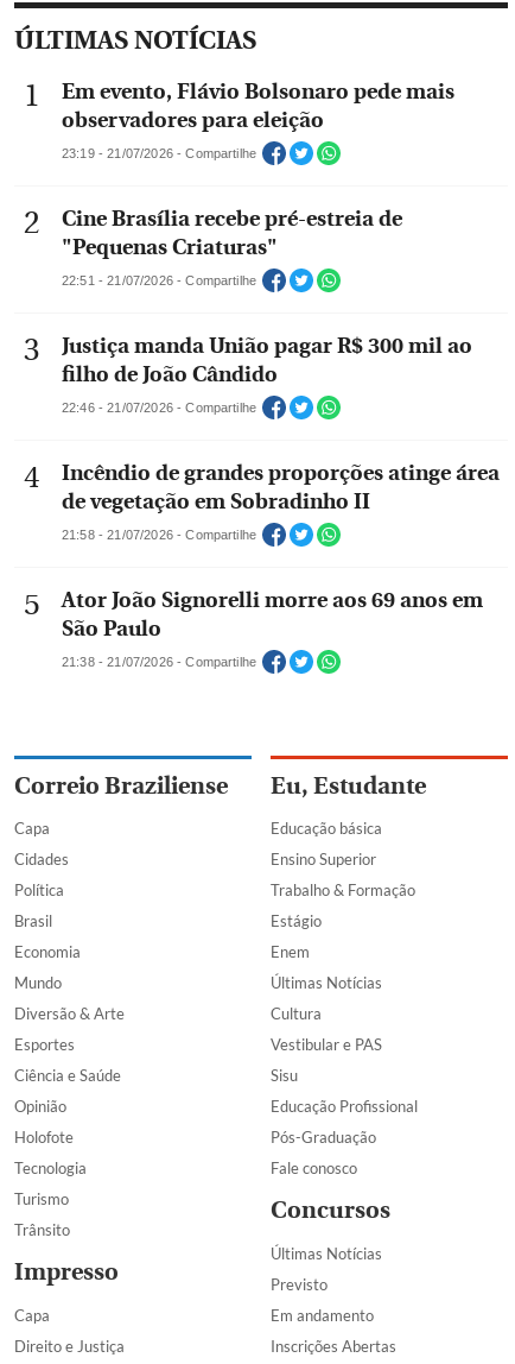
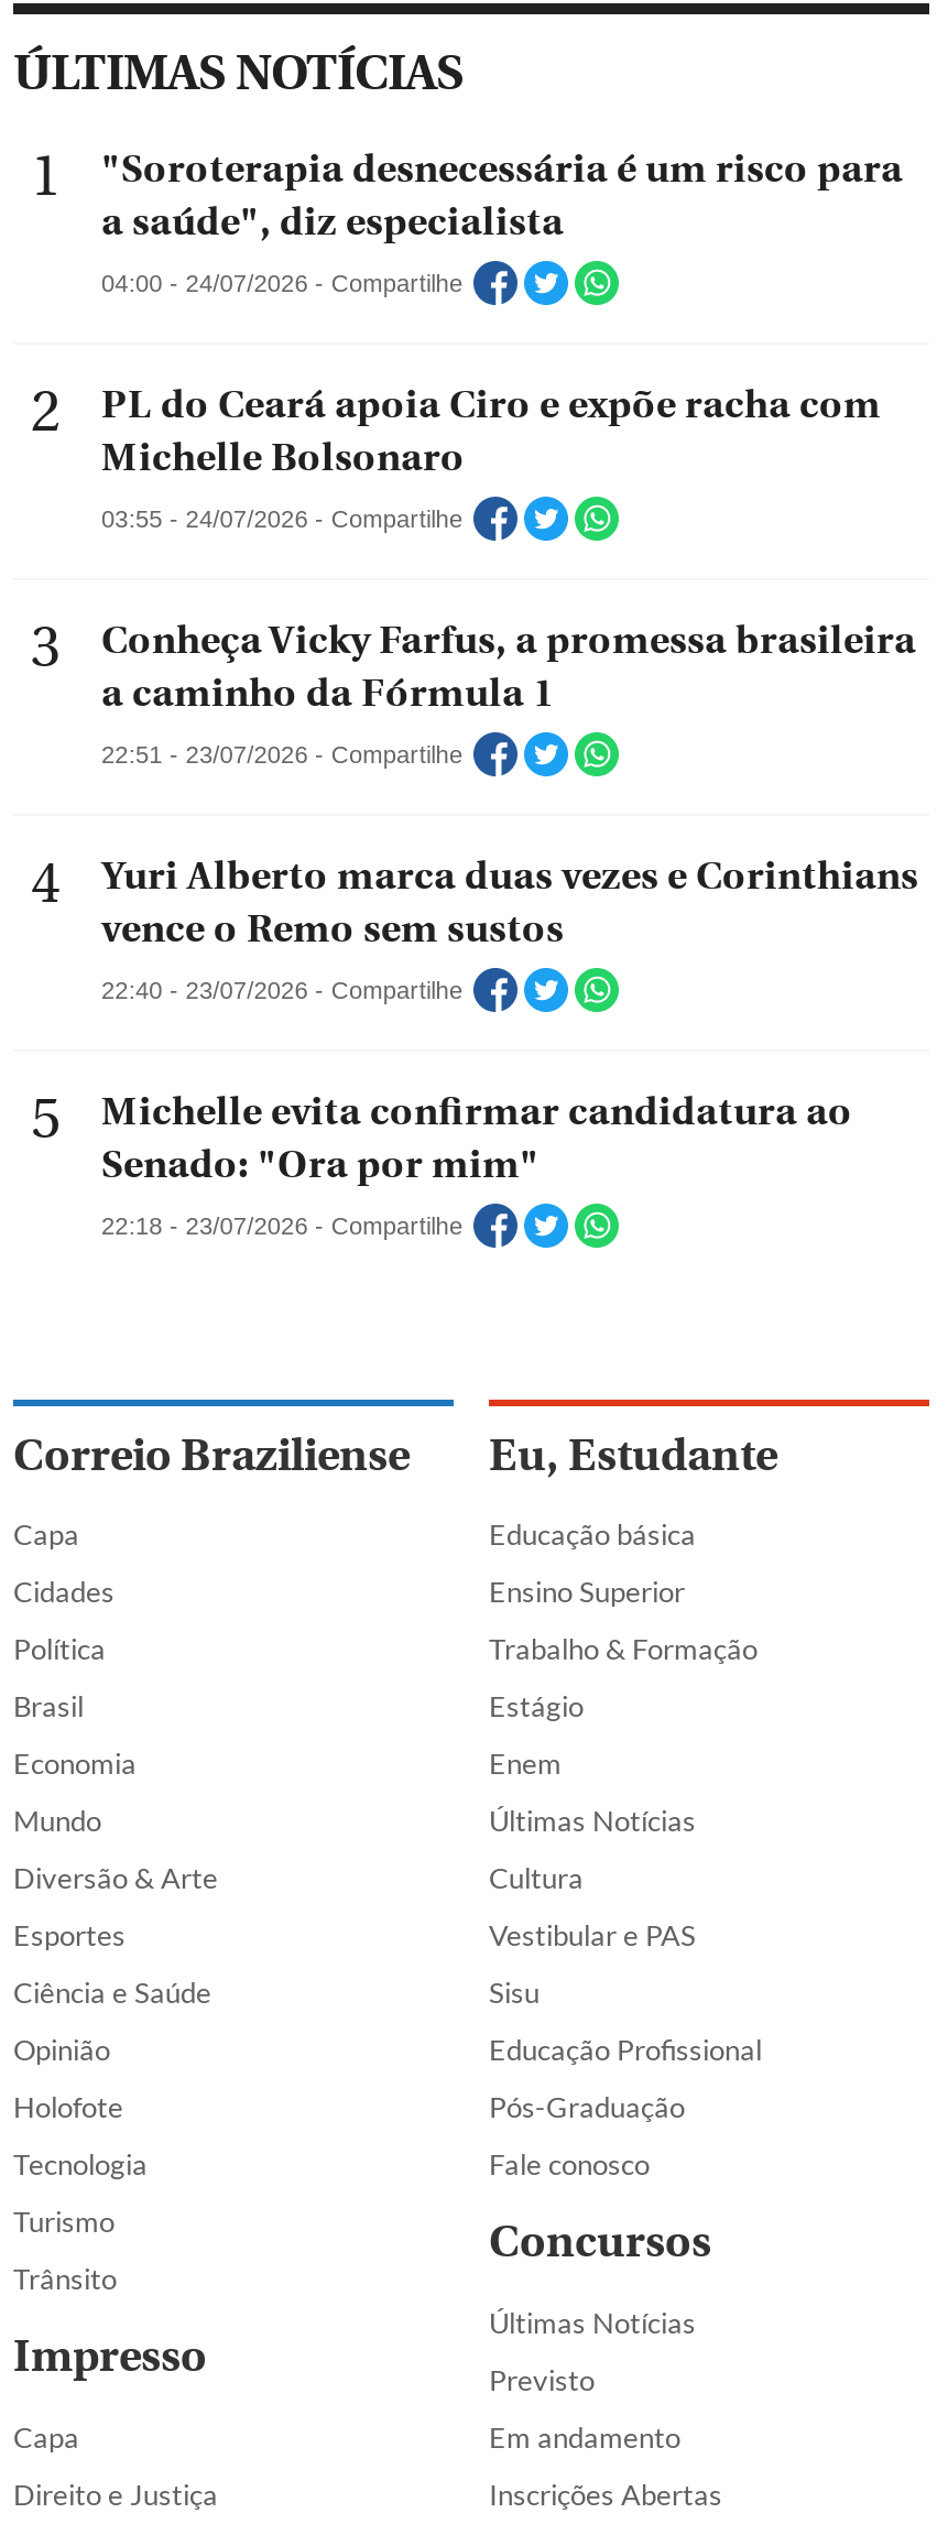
- Em evento, Flávio Bolsonaro pede mais
- observadores para eleição
+ "Soroterapia desnecessária é um risco para
+ a saúde", diz especialista

- 23:19 - 21/07/2026 - Compartilhe
+ 04:00 - 24/07/2026 - Compartilhe

- Cine Brasília recebe pré-estreia de
- "Pequenas Criaturas"
+ PL do Ceará apoia Ciro e expõe racha com
+ Michelle Bolsonaro

- 22:51 - 21/07/2026 - Compartilhe
+ 03:55 - 24/07/2026 - Compartilhe

- Justiça manda União pagar R$ 300 mil ao
- filho de João Cândido
+ Conheça Vicky Farfus, a promessa brasileira
+ a caminho da Fórmula 1

- 22:46 - 21/07/2026 - Compartilhe
+ 22:51 - 23/07/2026 - Compartilhe

- Incêndio de grandes proporções atinge área
- de vegetação em Sobradinho II
+ Yuri Alberto marca duas vezes e Corinthians
+ vence o Remo sem sustos

- 21:58 - 21/07/2026 - Compartilhe
+ 22:40 - 23/07/2026 - Compartilhe

- Ator João Signorelli morre aos 69 anos em
- São Paulo
+ Michelle evita confirmar candidatura ao
+ Senado: "Ora por mim"

- 21:38 - 21/07/2026 - Compartilhe
+ 22:18 - 23/07/2026 - Compartilhe
